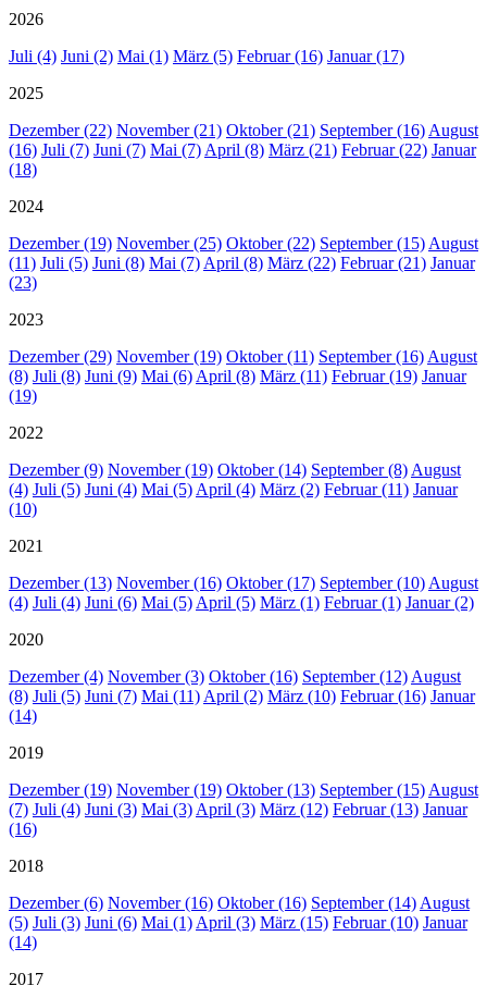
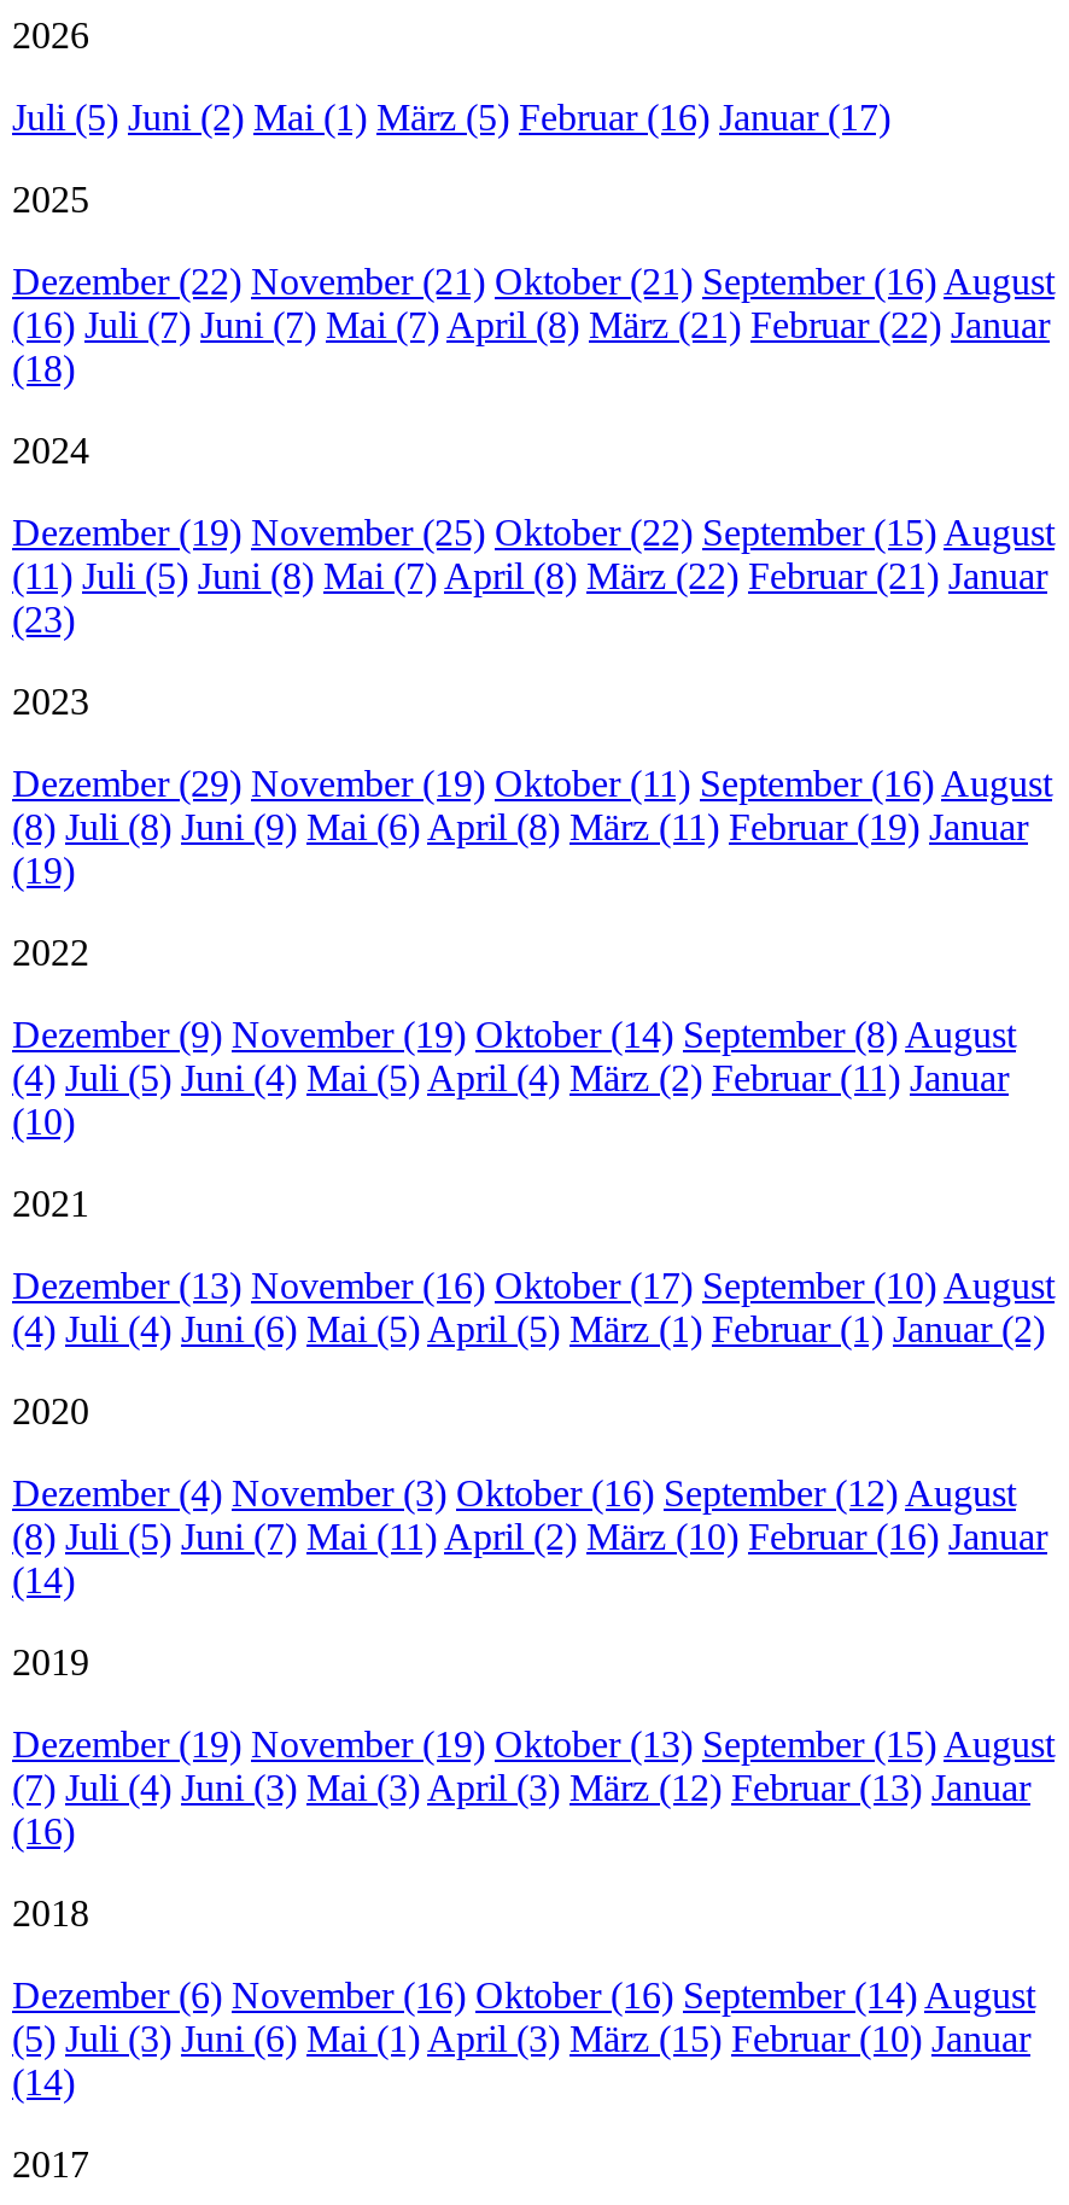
- Juli (4) Juni (2) Mai (1) März (5) Februar (16) Januar (17)
+ Juli (5) Juni (2) Mai (1) März (5) Februar (16) Januar (17)
